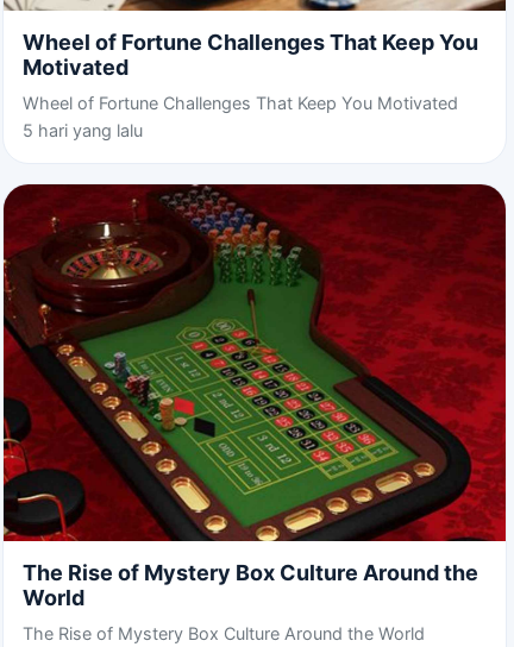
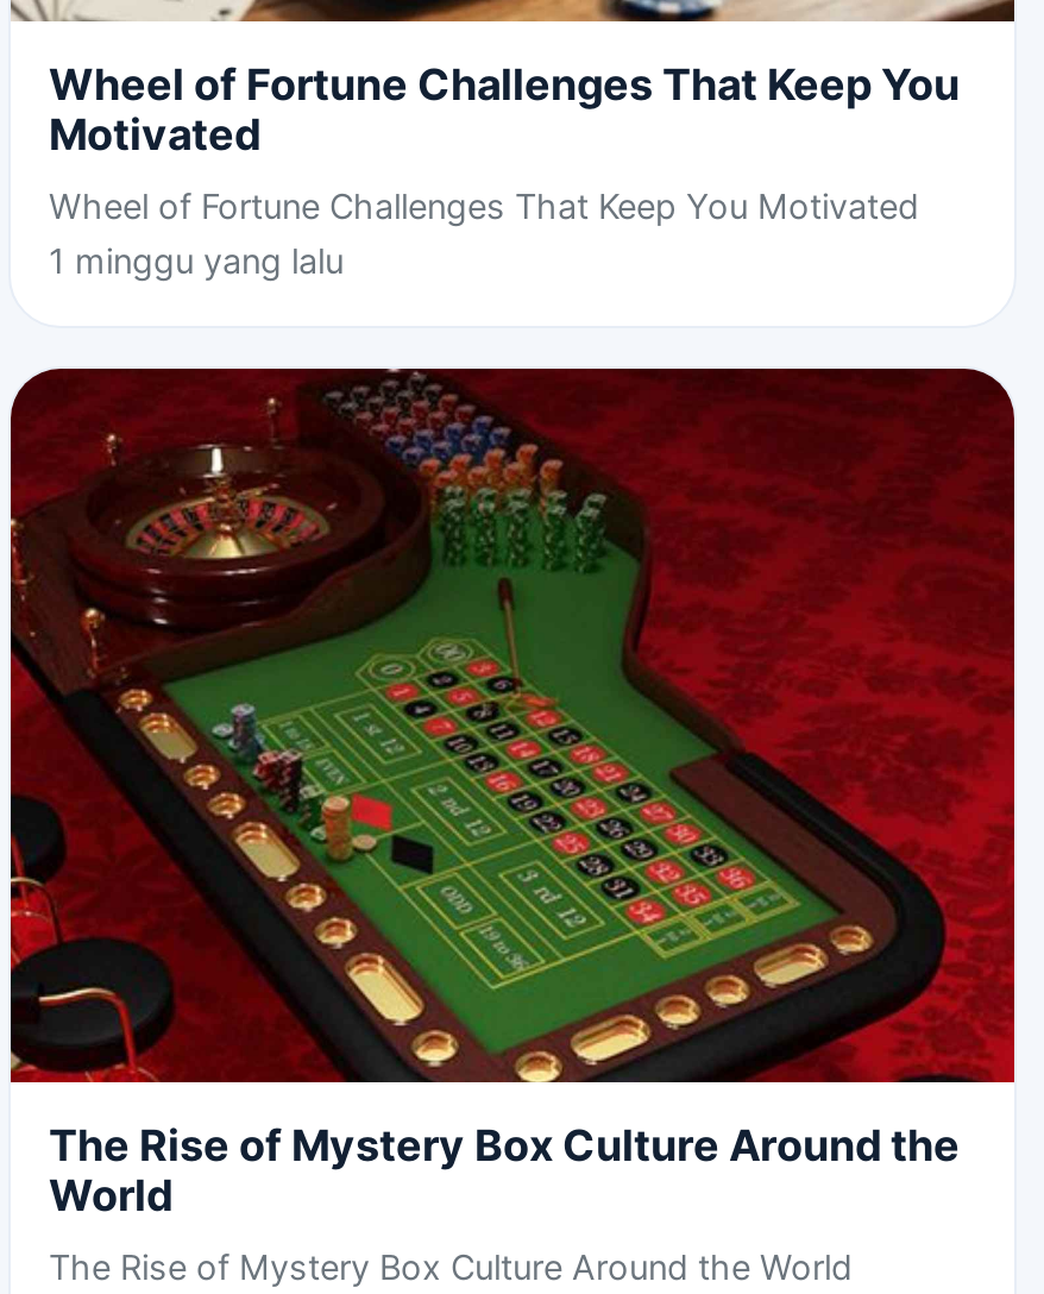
- 5 hari yang lalu
+ 1 minggu yang lalu
